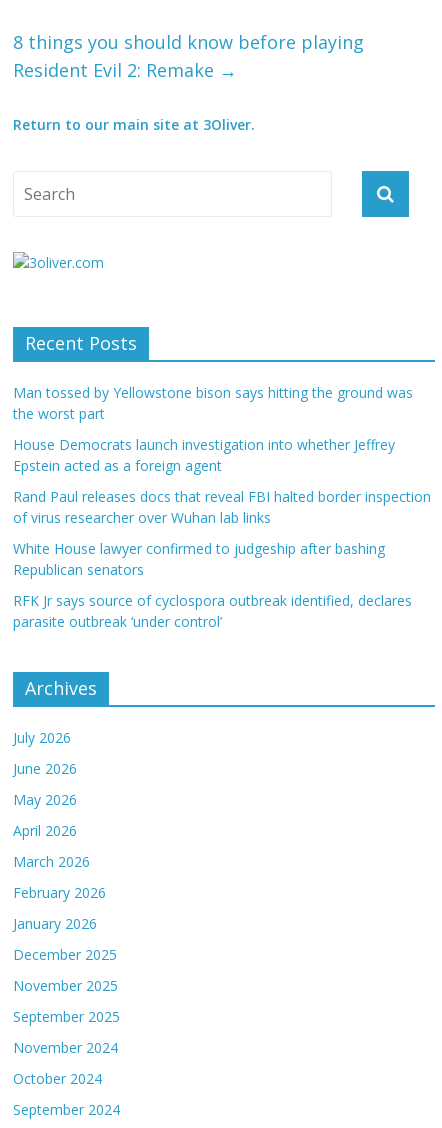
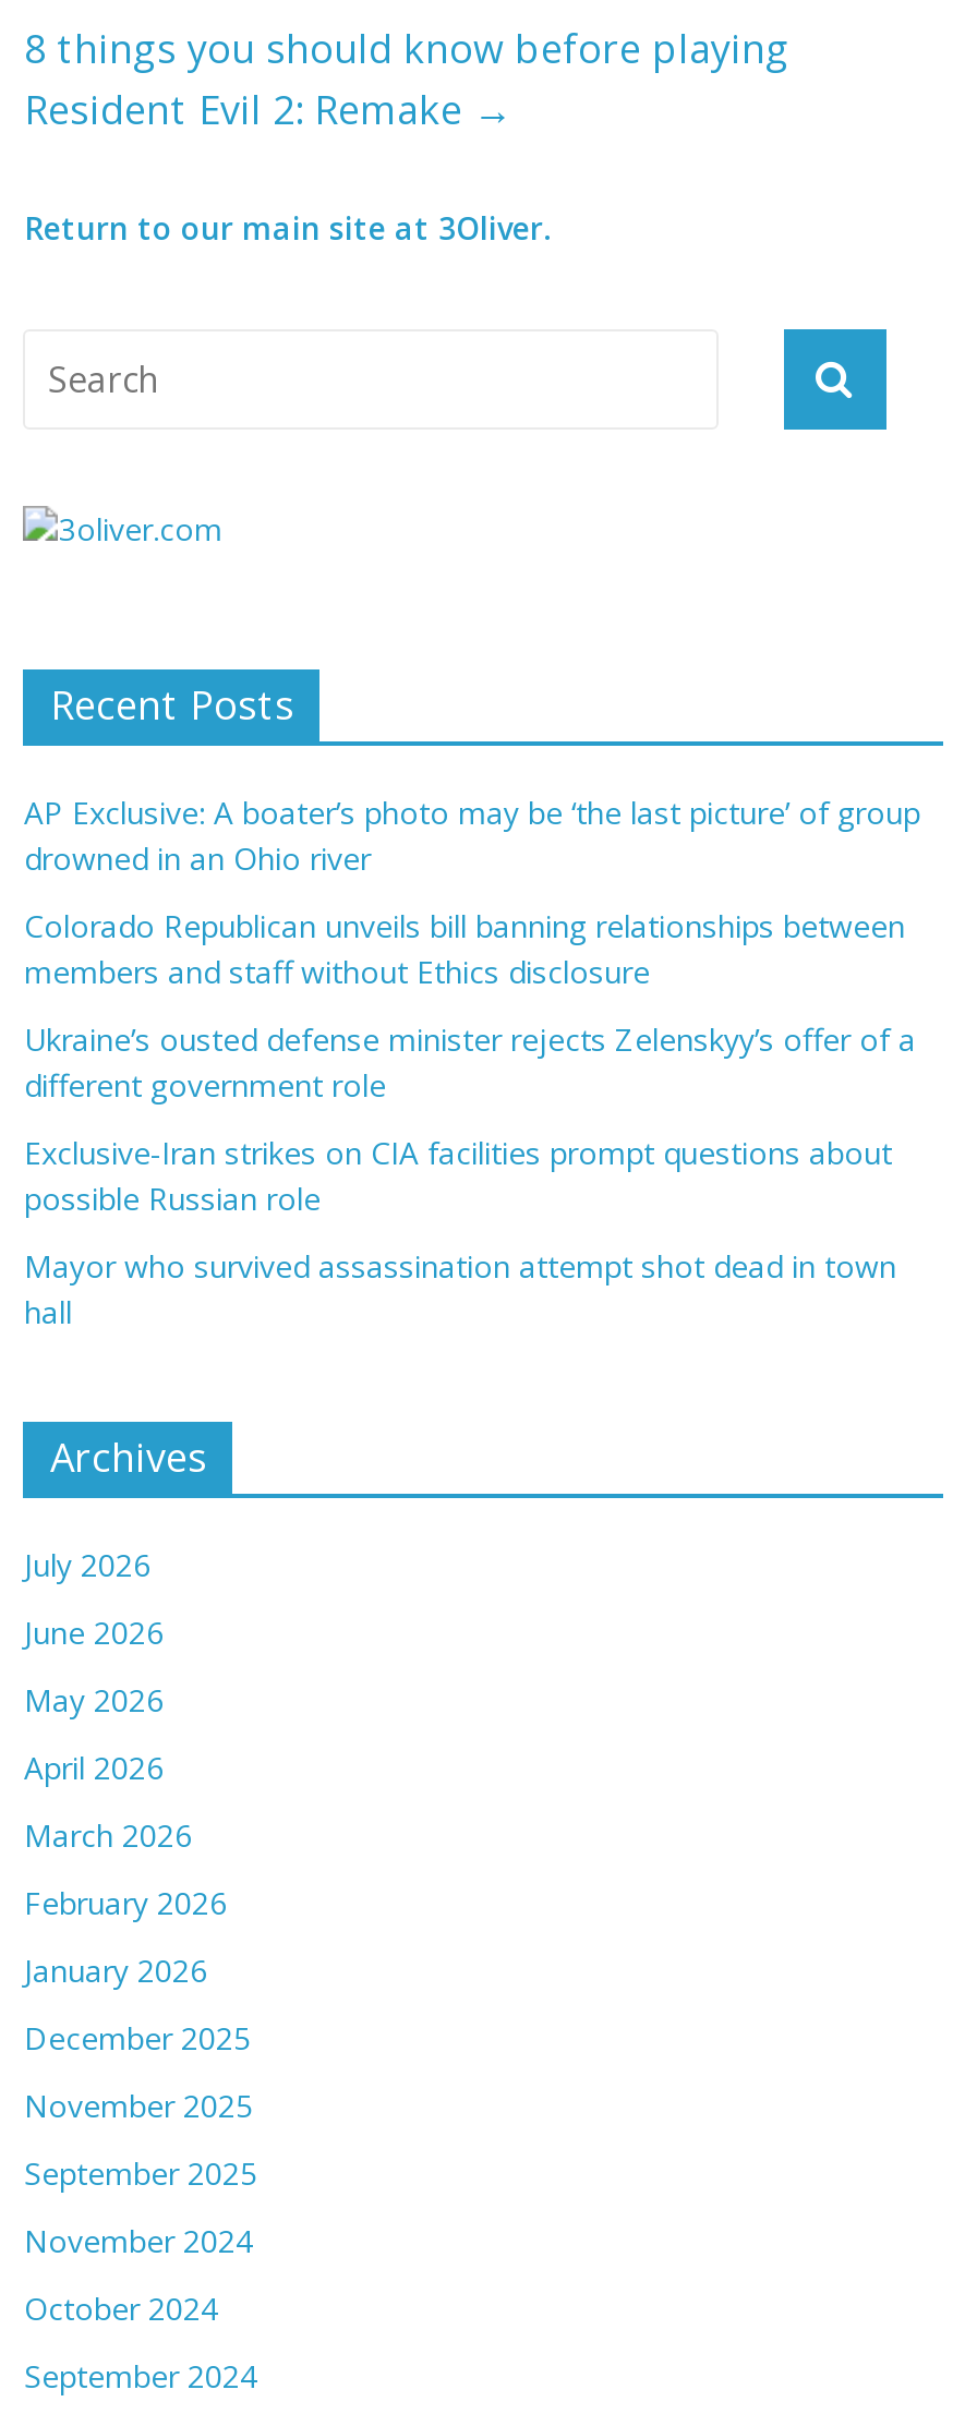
- Man tossed by Yellowstone bison says hitting the ground was
- the worst part
+ AP Exclusive: A boater’s photo may be ‘the last picture’ of group
+ drowned in an Ohio river

- House Democrats launch investigation into whether Jeffrey
- Epstein acted as a foreign agent
+ Colorado Republican unveils bill banning relationships between
+ members and staff without Ethics disclosure

- Rand Paul releases docs that reveal FBI halted border inspection
- of virus researcher over Wuhan lab links
+ Ukraine’s ousted defense minister rejects Zelenskyy’s offer of a
+ different government role

- White House lawyer confirmed to judgeship after bashing
- Republican senators
+ Exclusive-Iran strikes on CIA facilities prompt questions about
+ possible Russian role

- RFK Jr says source of cyclospora outbreak identified, declares
- parasite outbreak ‘under control’
+ Mayor who survived assassination attempt shot dead in town
+ hall
